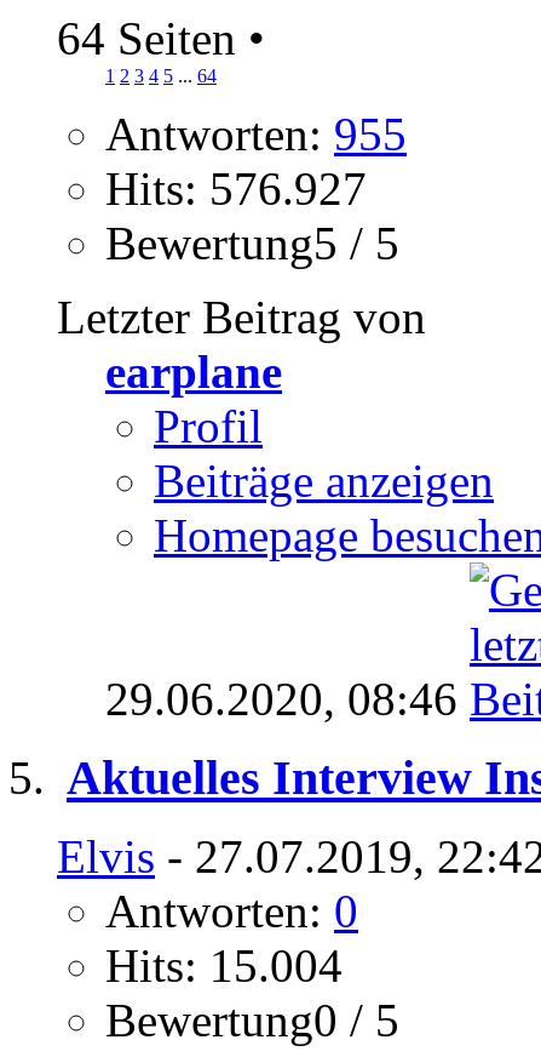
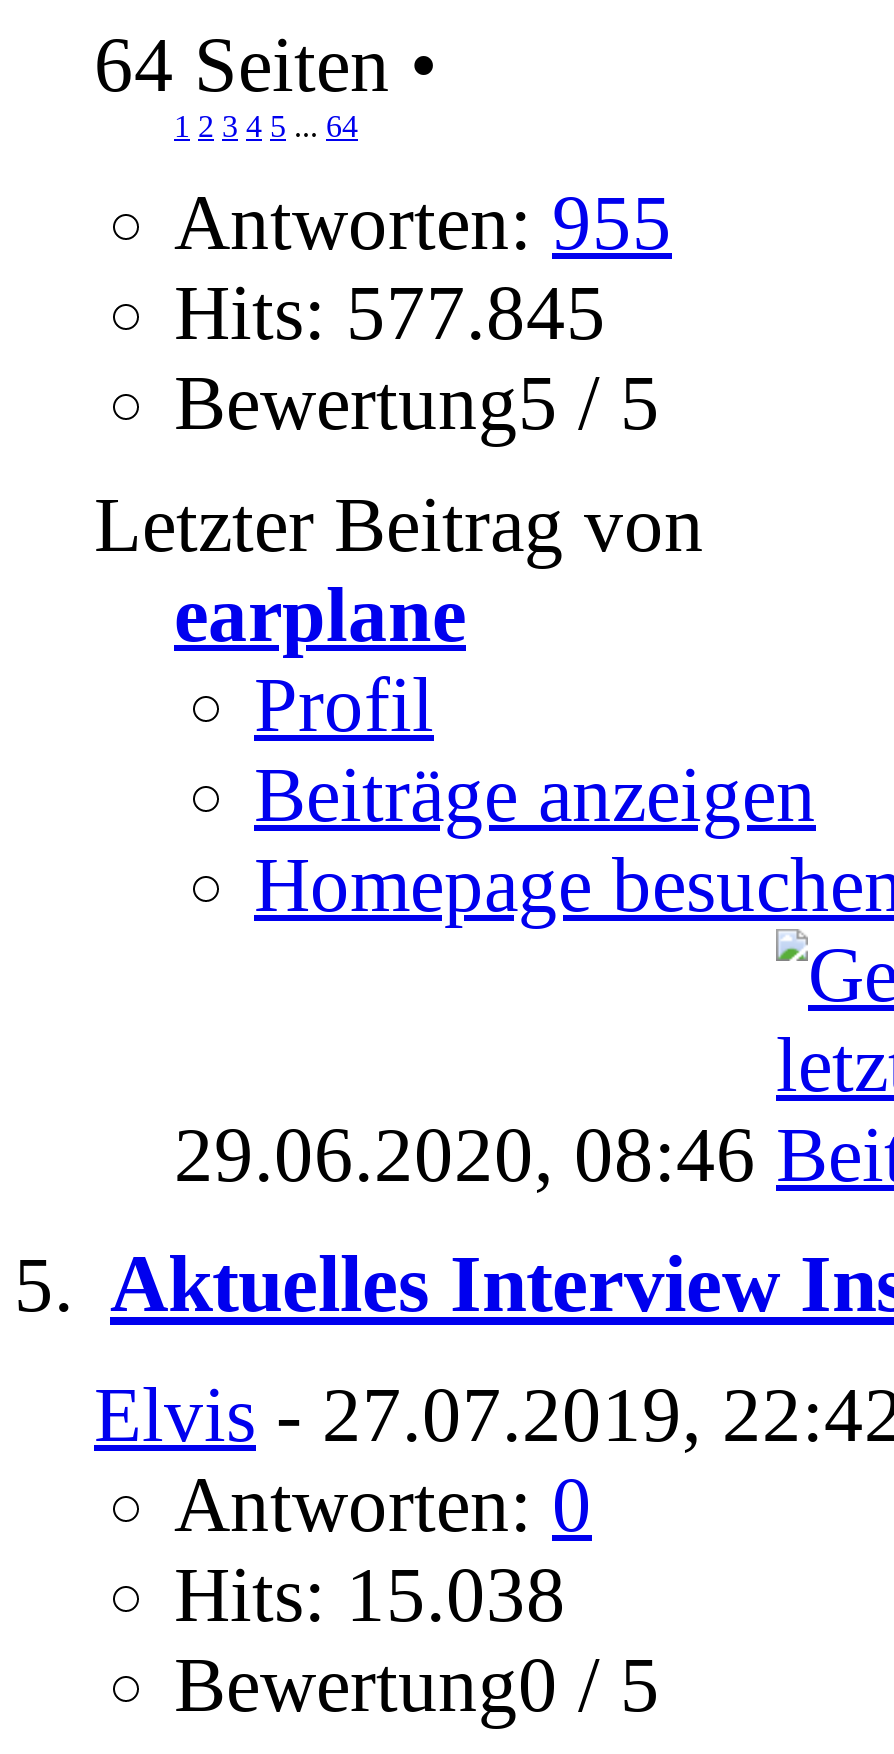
- Hits: 576.927
+ Hits: 577.845

- Hits: 15.004
+ Hits: 15.038
